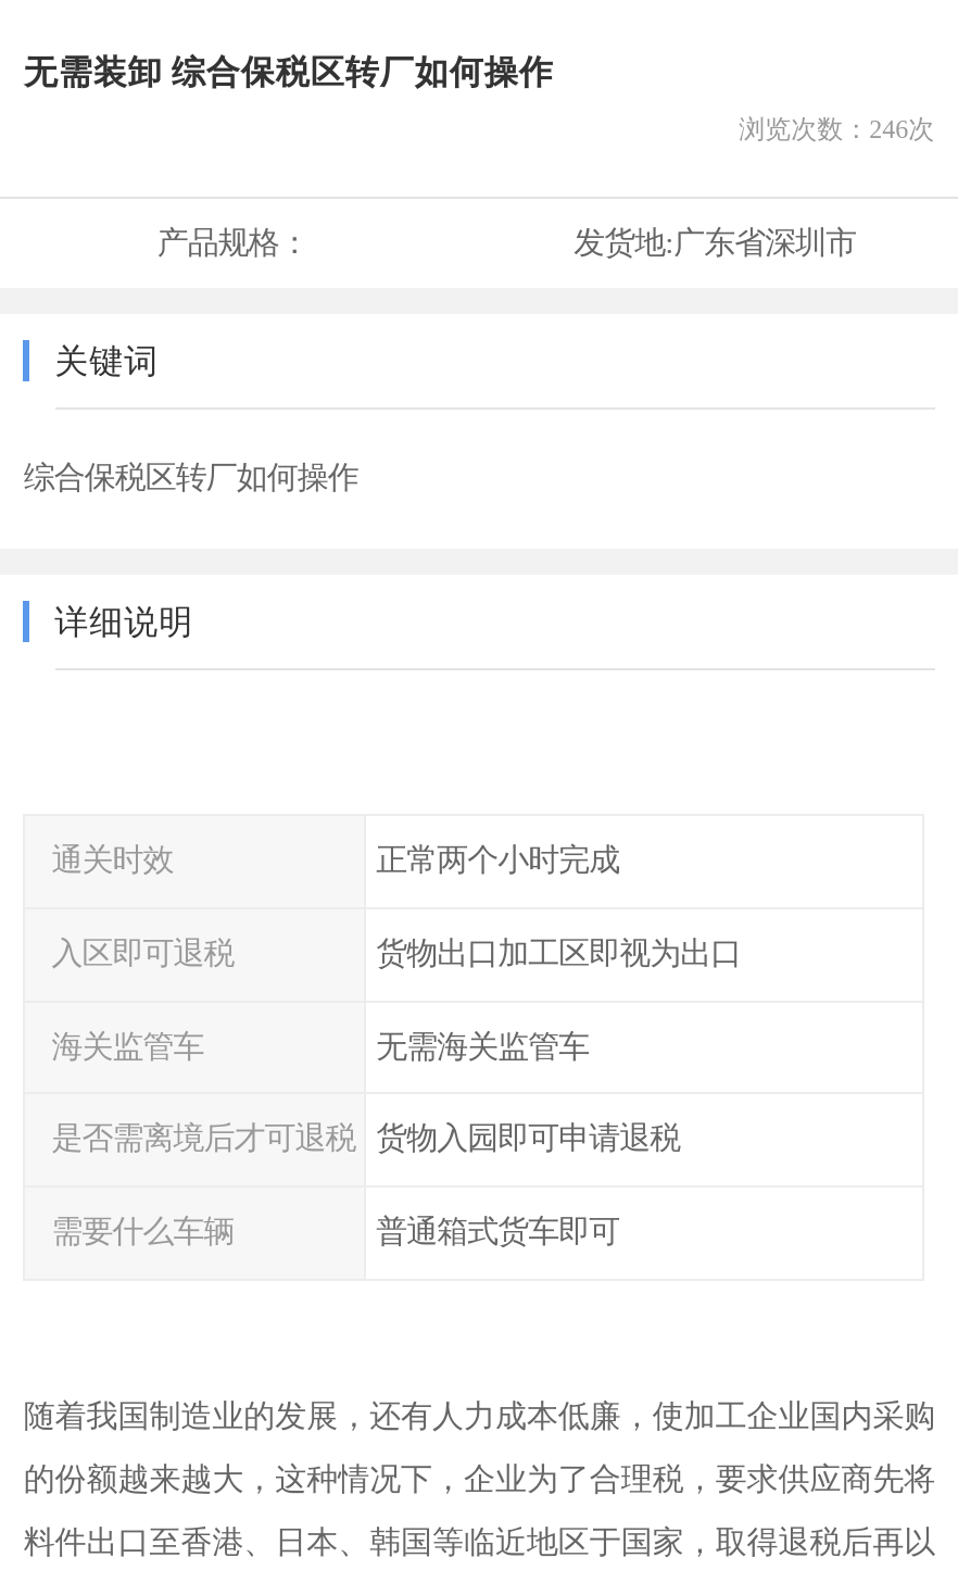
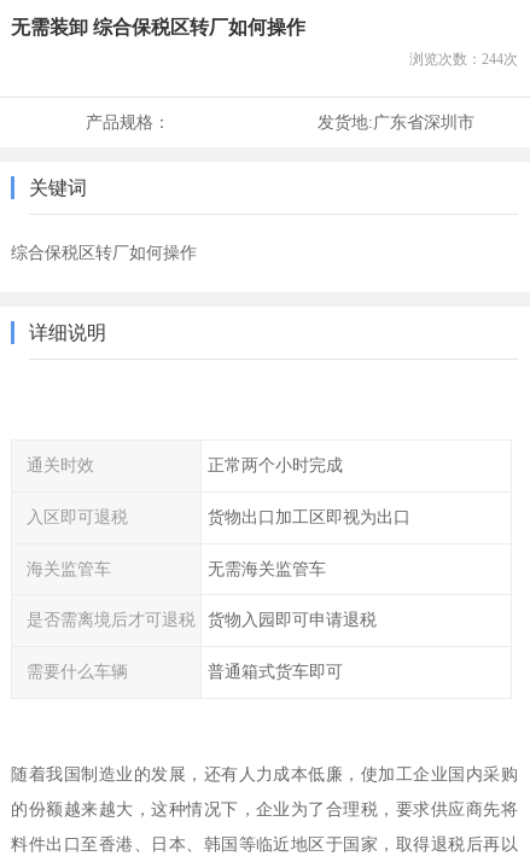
- 浏览次数：246次
+ 浏览次数：244次
